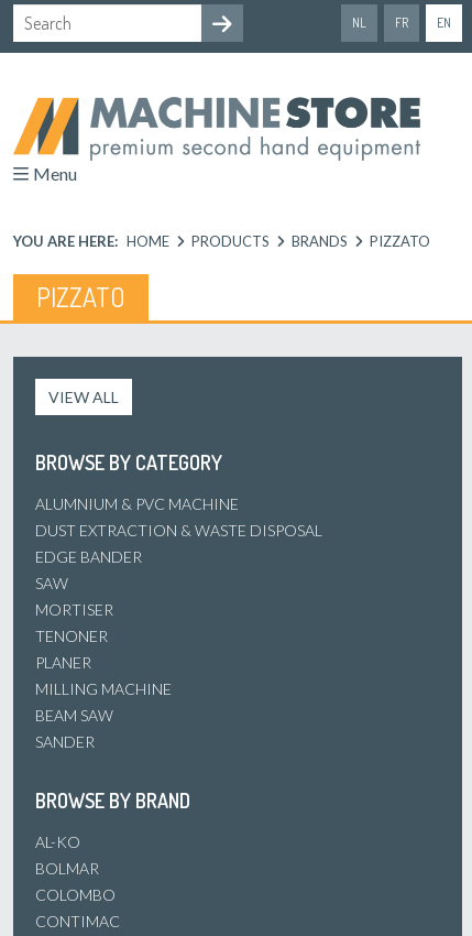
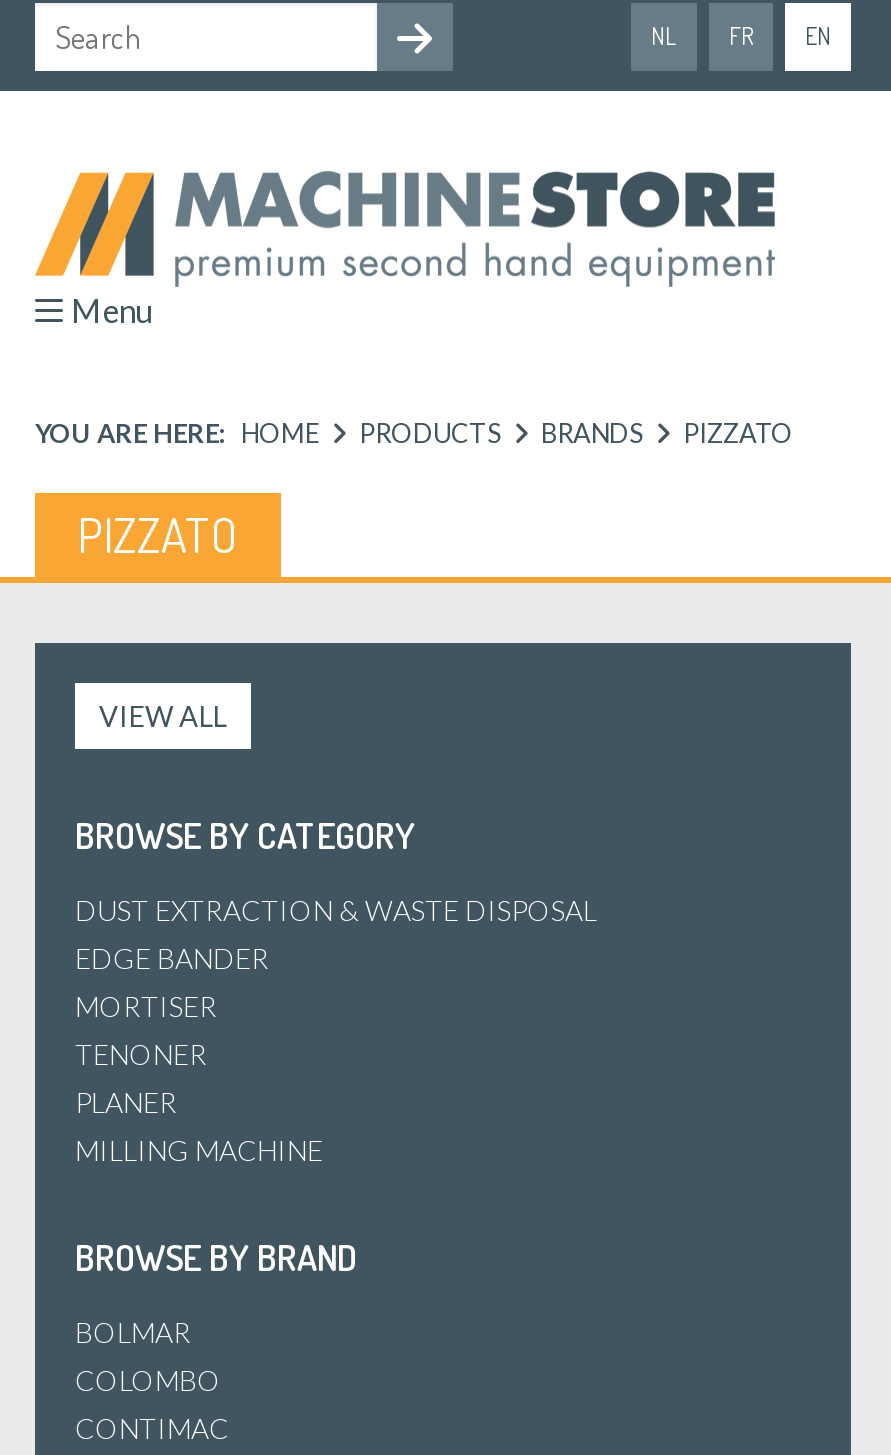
- ALUMNIUM & PVC MACHINE

- SAW

- BEAM SAW
- SANDER

- AL-KO
